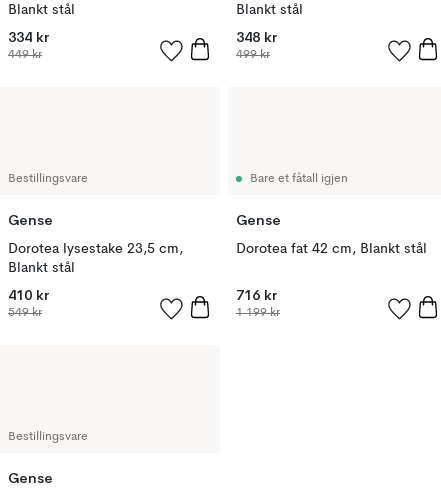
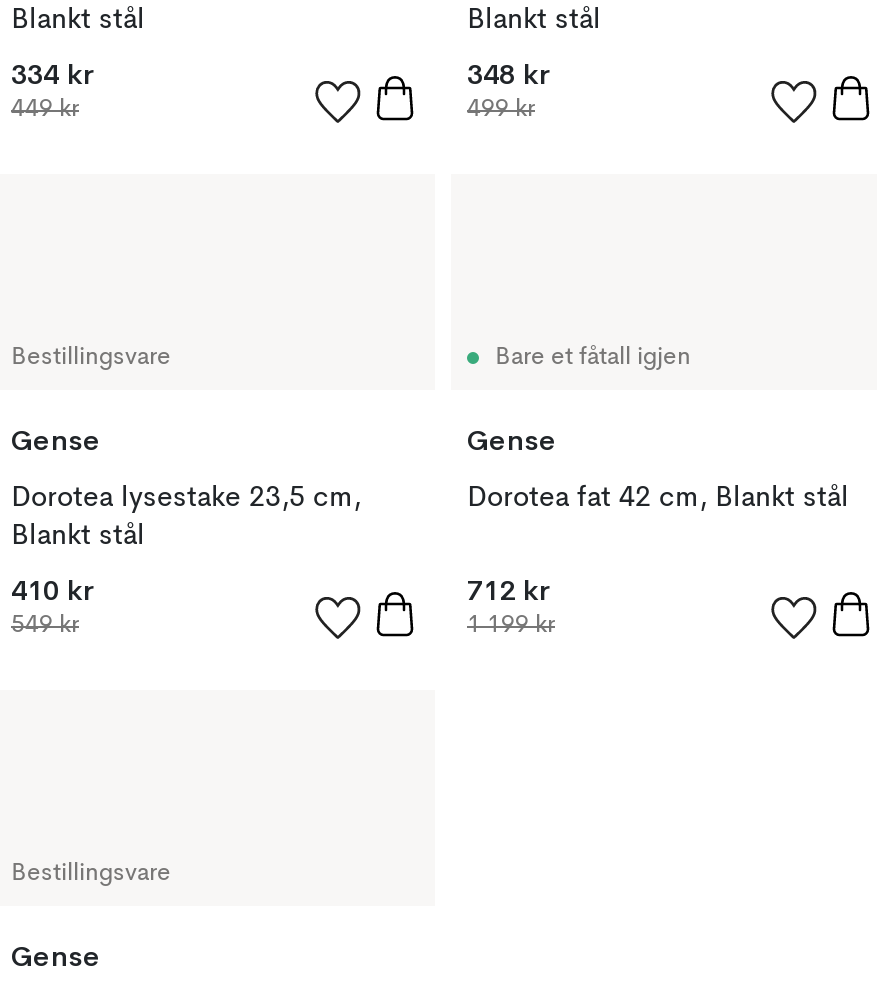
- 716 kr
+ 712 kr
